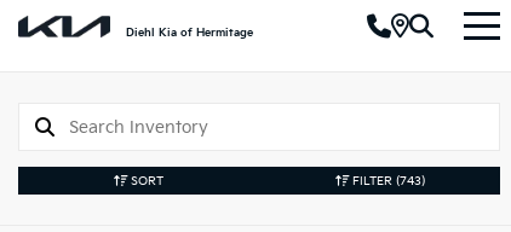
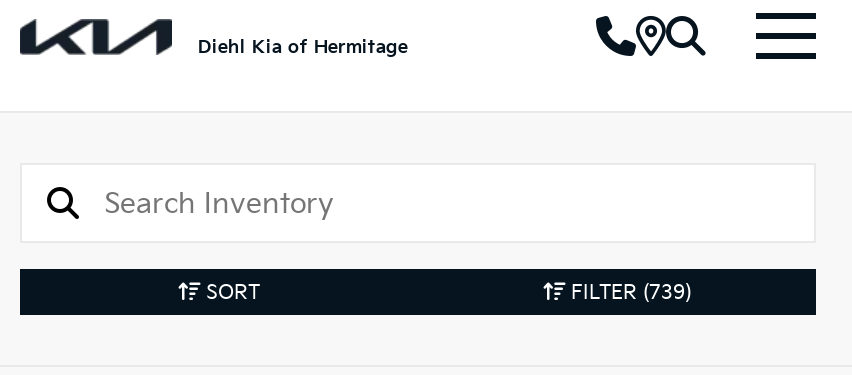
- FILTER (743)
+ FILTER (739)
